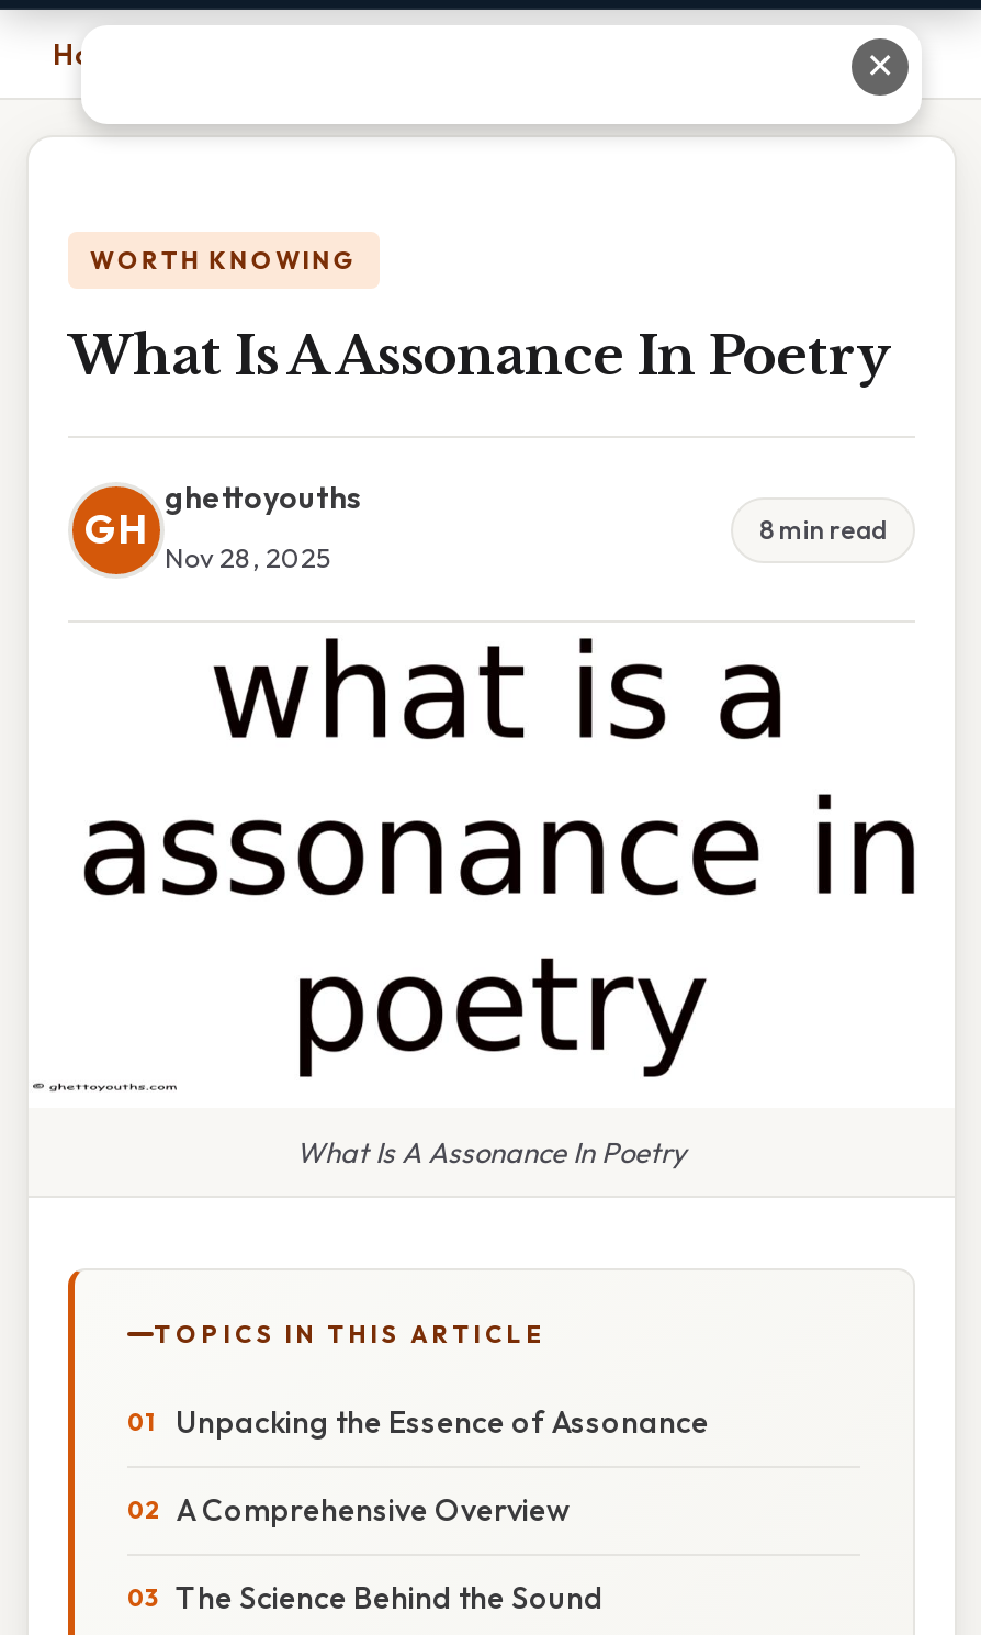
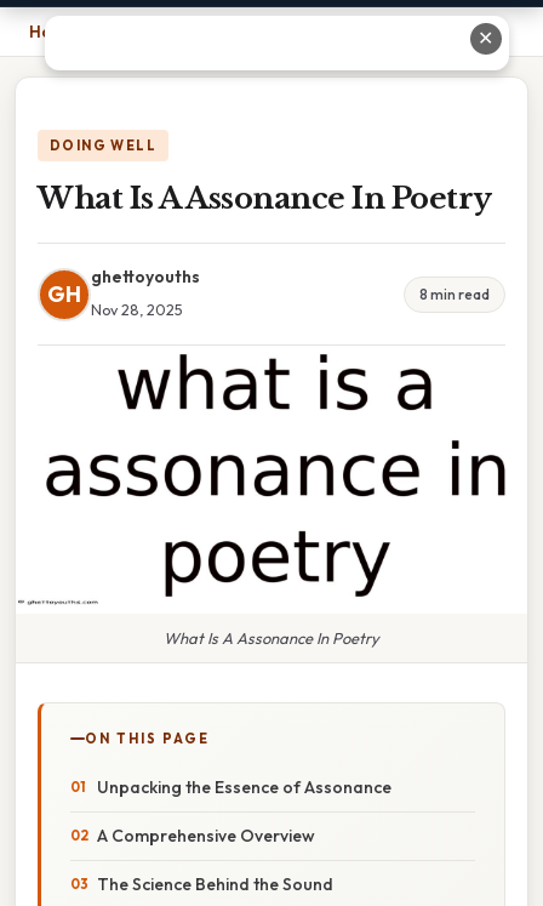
- WORTH KNOWING
+ DOING WELL

- TOPICS IN THIS ARTICLE
+ ON THIS PAGE
